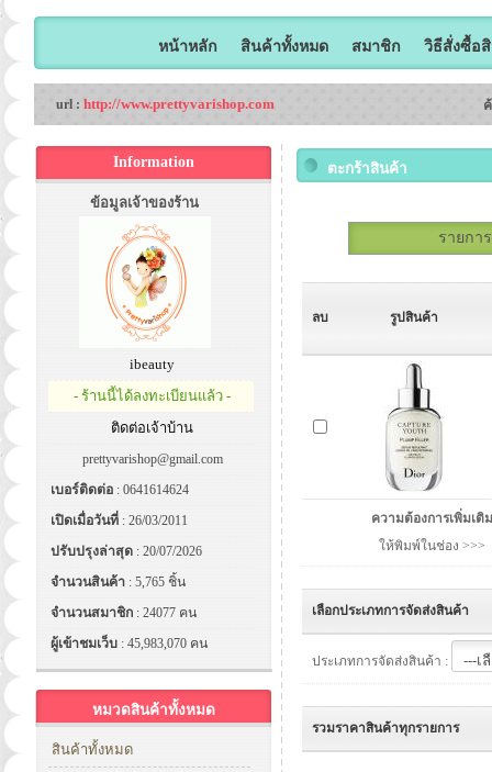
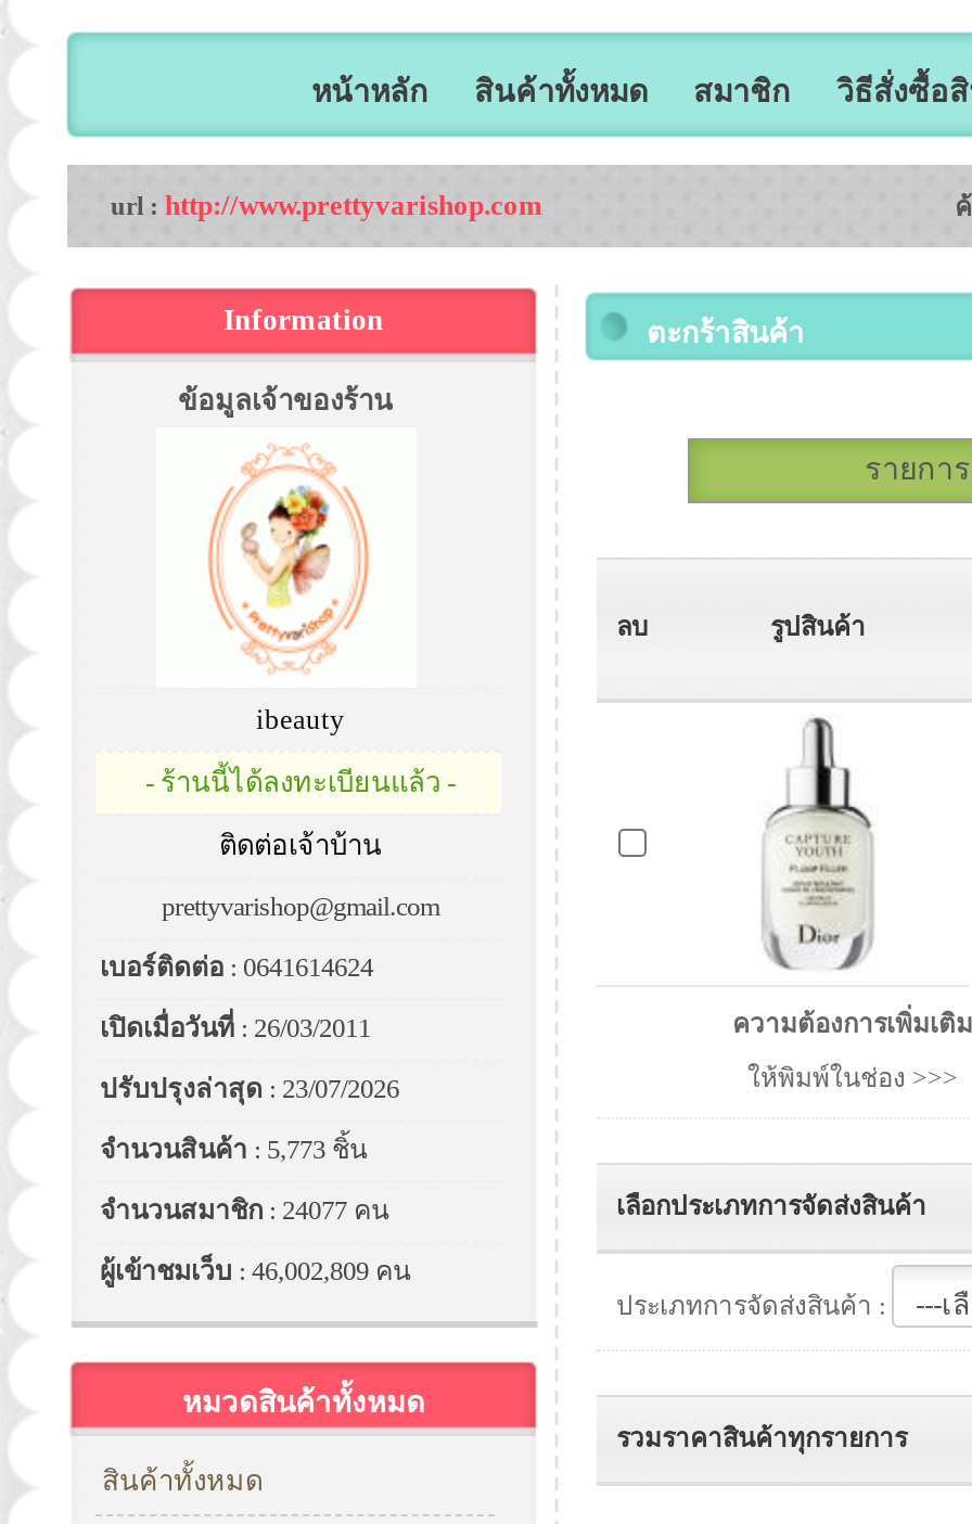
- ปรับปรุงล่าสุด: 20/07/2026
+ ปรับปรุงล่าสุด: 23/07/2026

- จำนวนสินค้า: 5,765 ชิ้น
+ จำนวนสินค้า: 5,773 ชิ้น

- ผู้เข้าชมเว็บ: 45,983,070 คน
+ ผู้เข้าชมเว็บ: 46,002,809 คน
